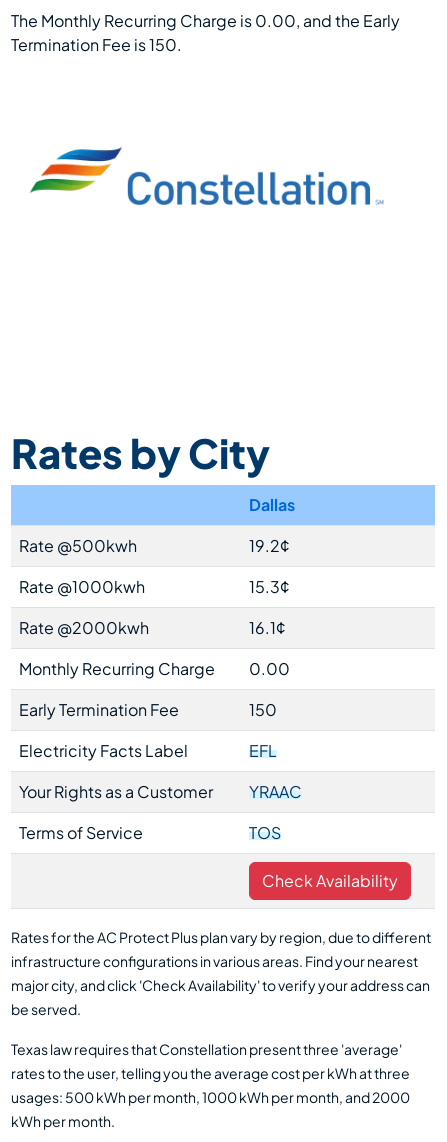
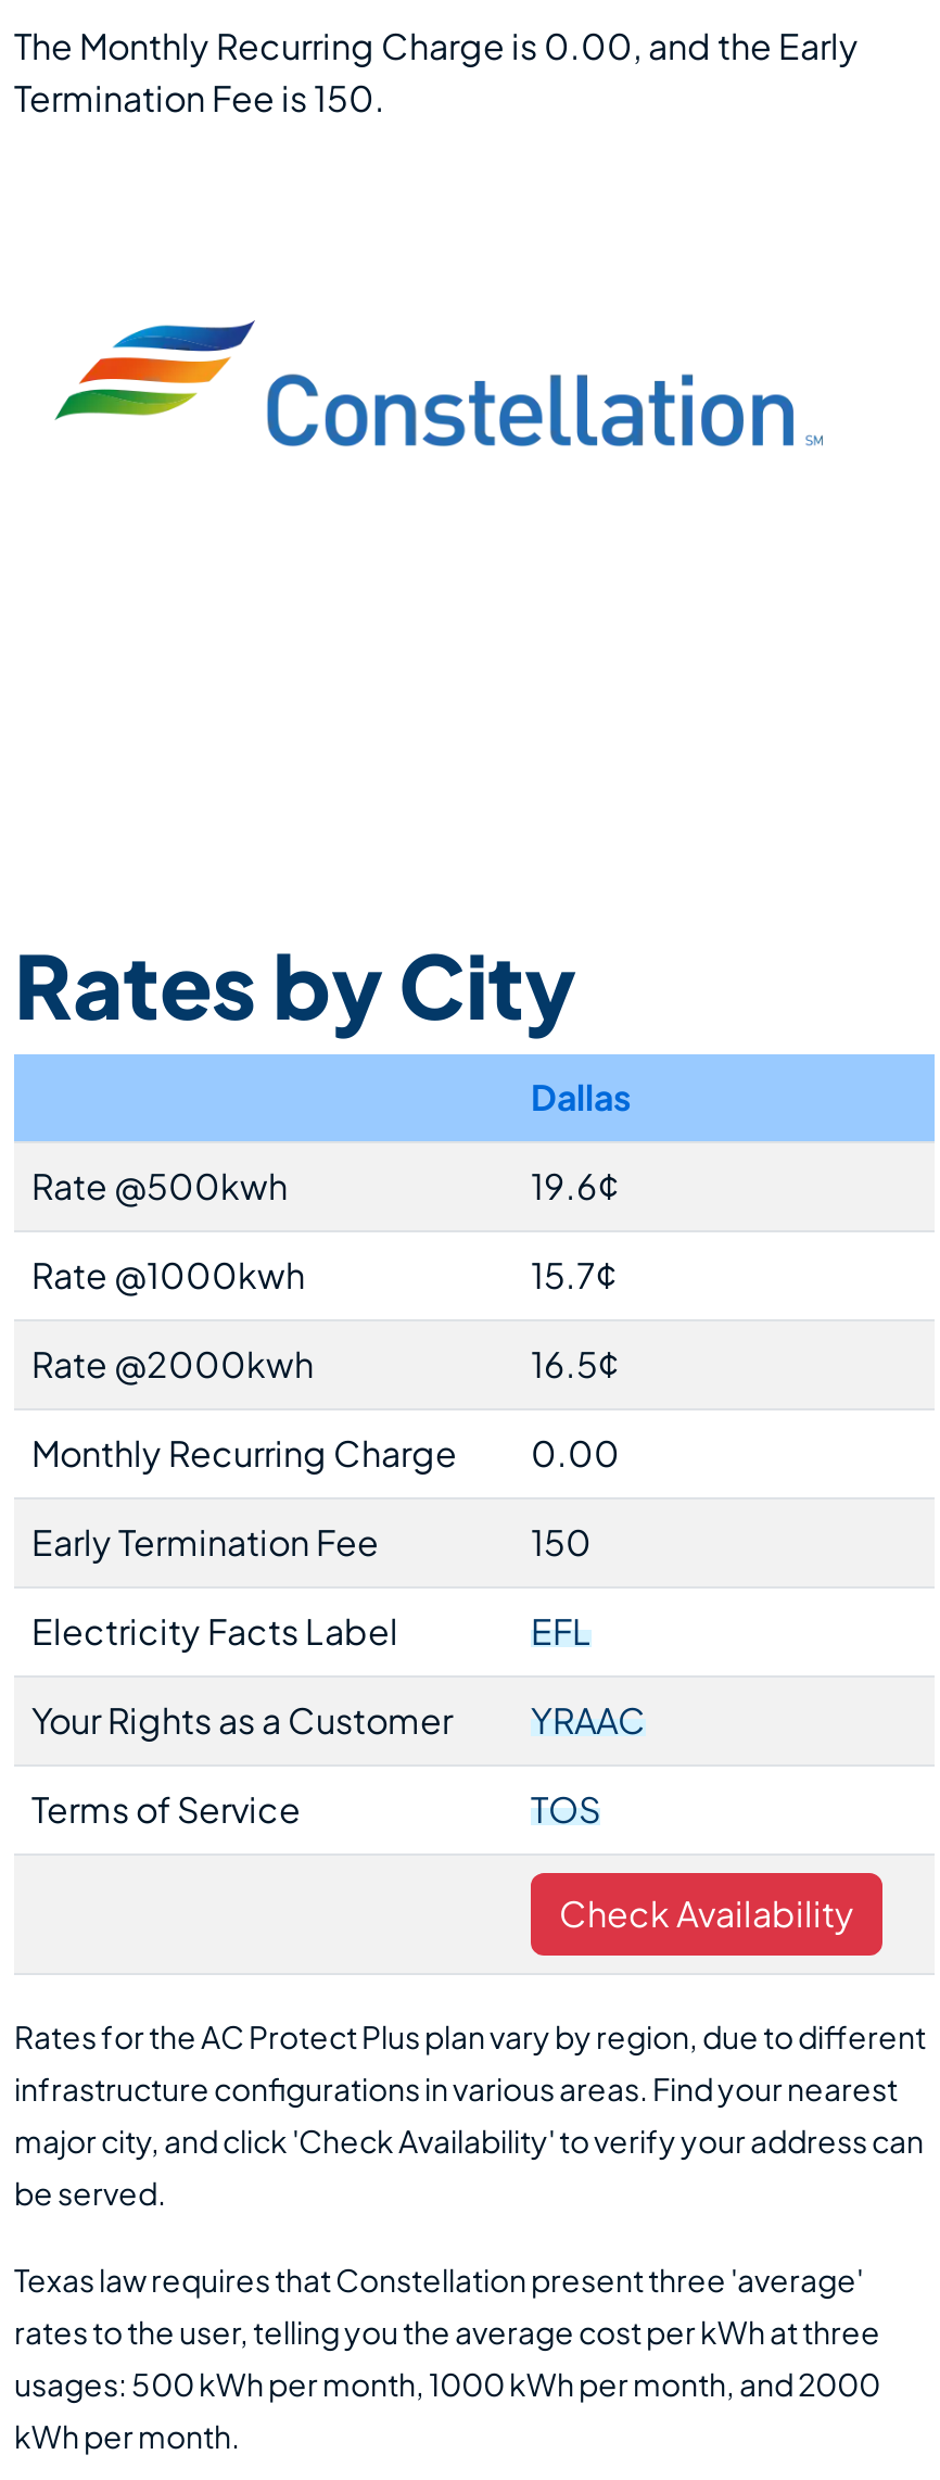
- 19.2¢
+ 19.6¢

- 15.3¢
+ 15.7¢

- 16.1¢
+ 16.5¢
